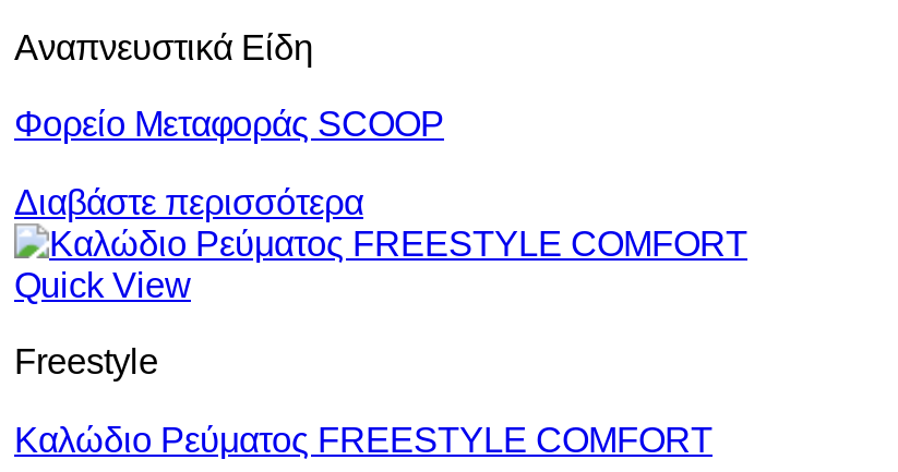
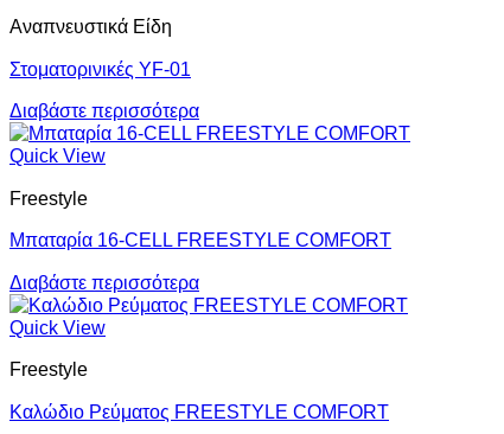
- Φορείο Μεταφοράς SCOOP
+ Στοματορινικές YF-01
+ Διαβάστε περισσότερα
+ Quick View
+ Freestyle
+ Μπαταρία 16-CELL FREESTYLE COMFORT
